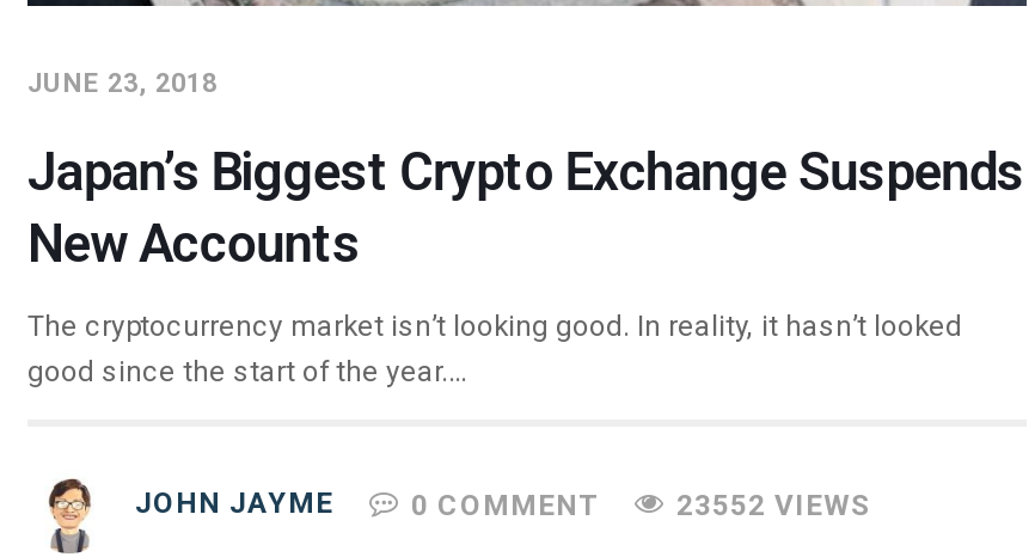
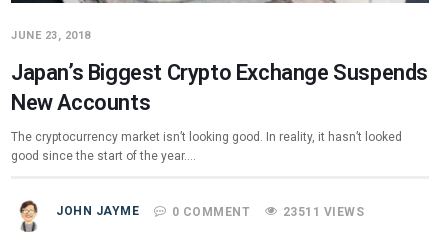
- 23552 VIEWS
+ 23511 VIEWS
